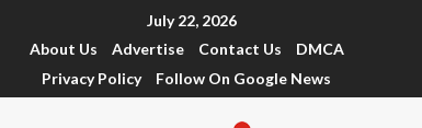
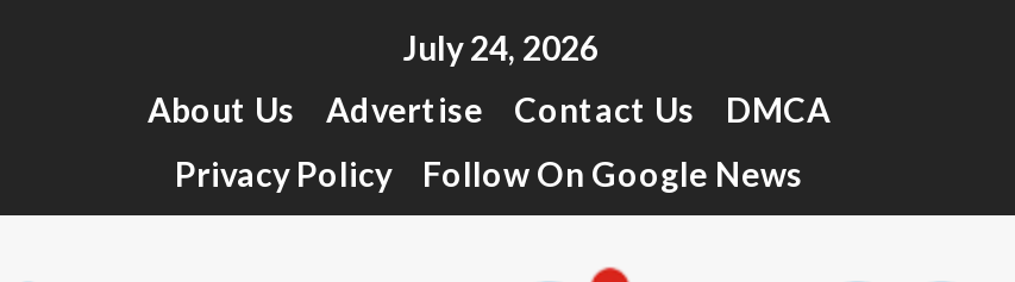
- July 22, 2026
+ July 24, 2026
